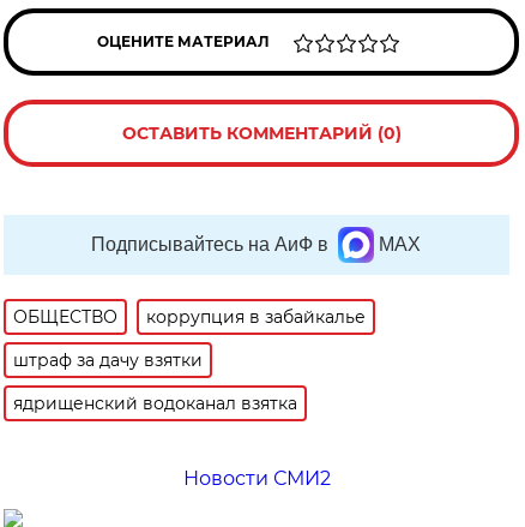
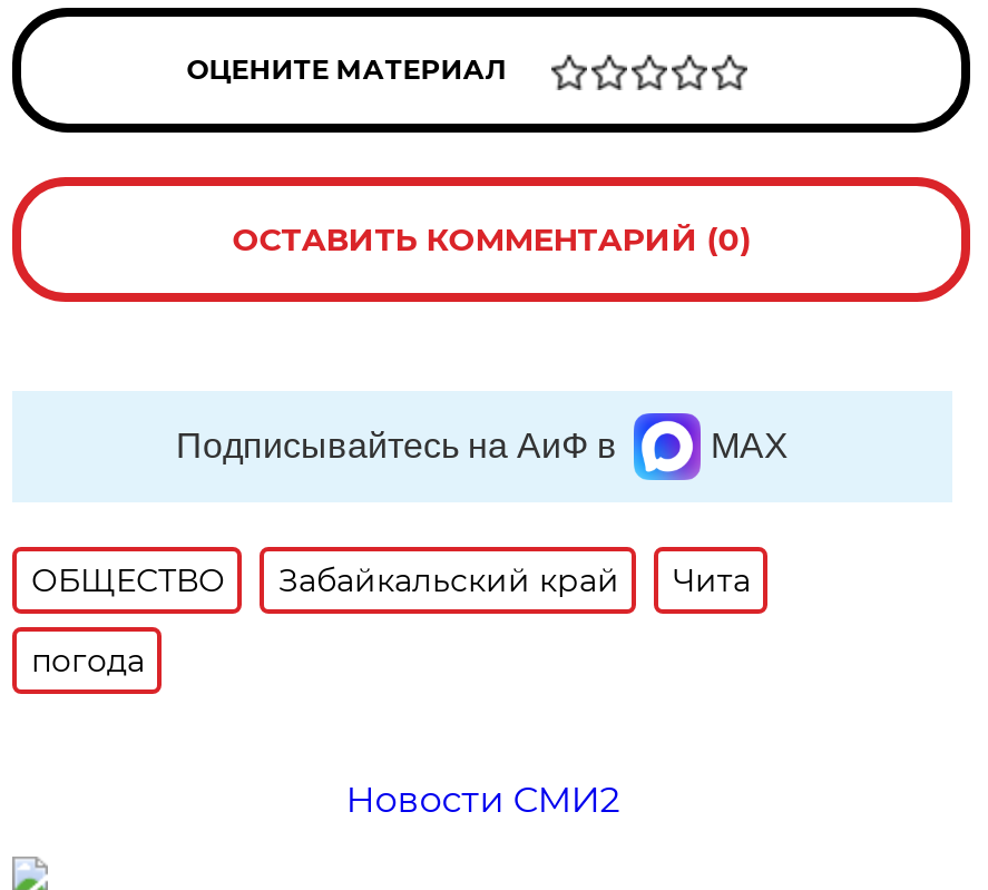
- коррупция в забайкалье
- штраф за дачу взятки
- ядрищенский водоканал взятка
+ Забайкальский край
+ Чита
+ погода
